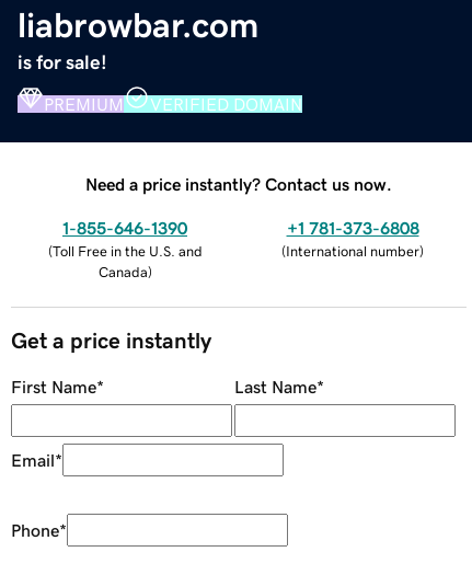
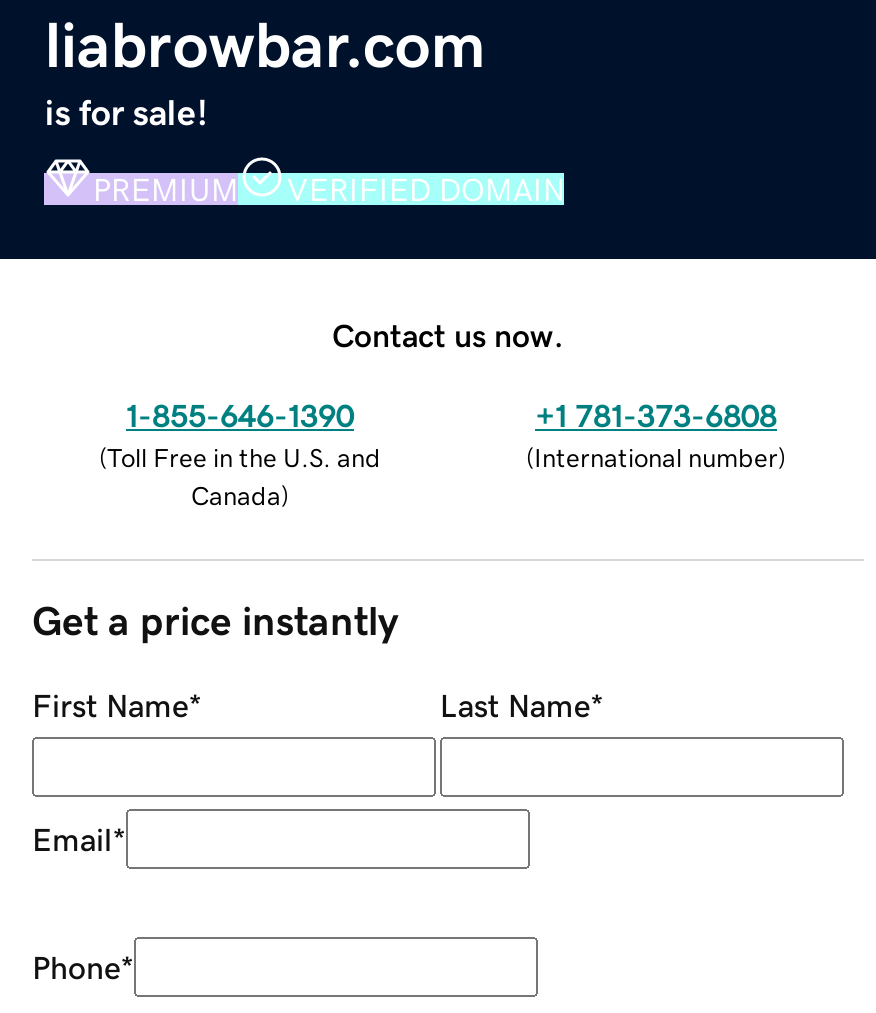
- Need a price instantly? Contact us now.
+ Contact us now.
